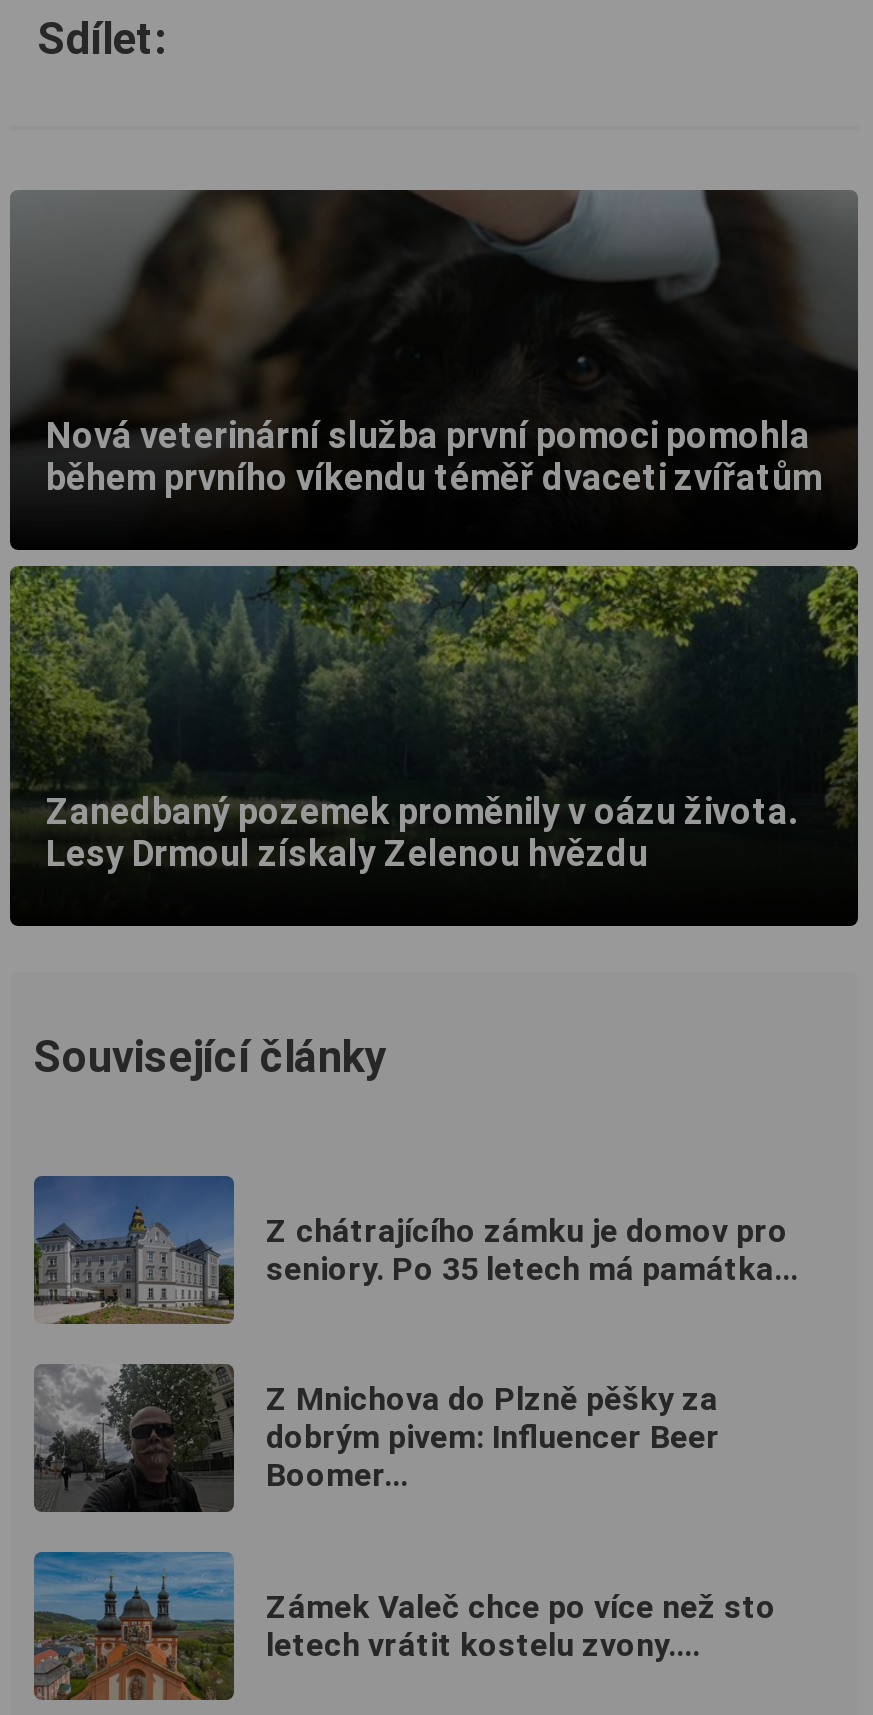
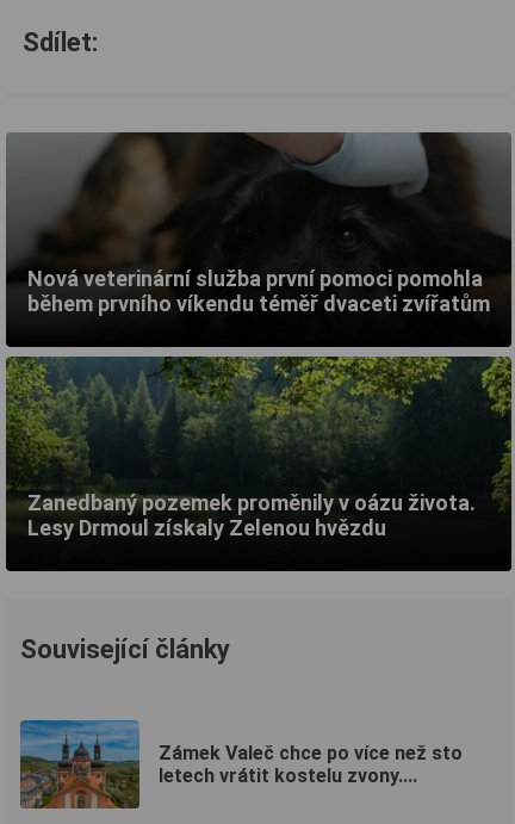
- [image]
- Z chátrajícího zámku je domov pro
- seniory. Po 35 letech má památka...
- Z Mnichova do Plzně pěšky za
- dobrým pivem: Influencer Beer
- Boomer...

- [image]
